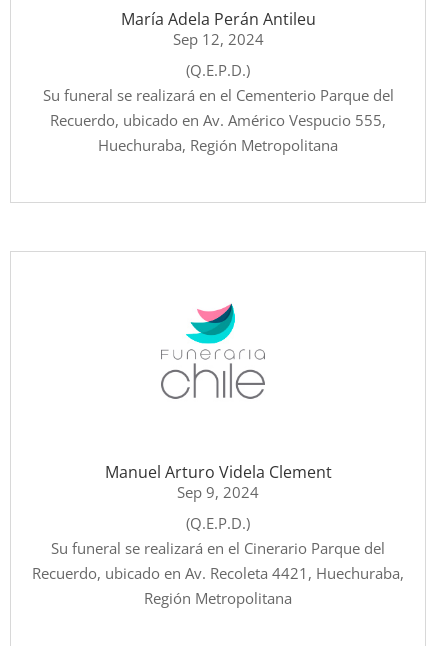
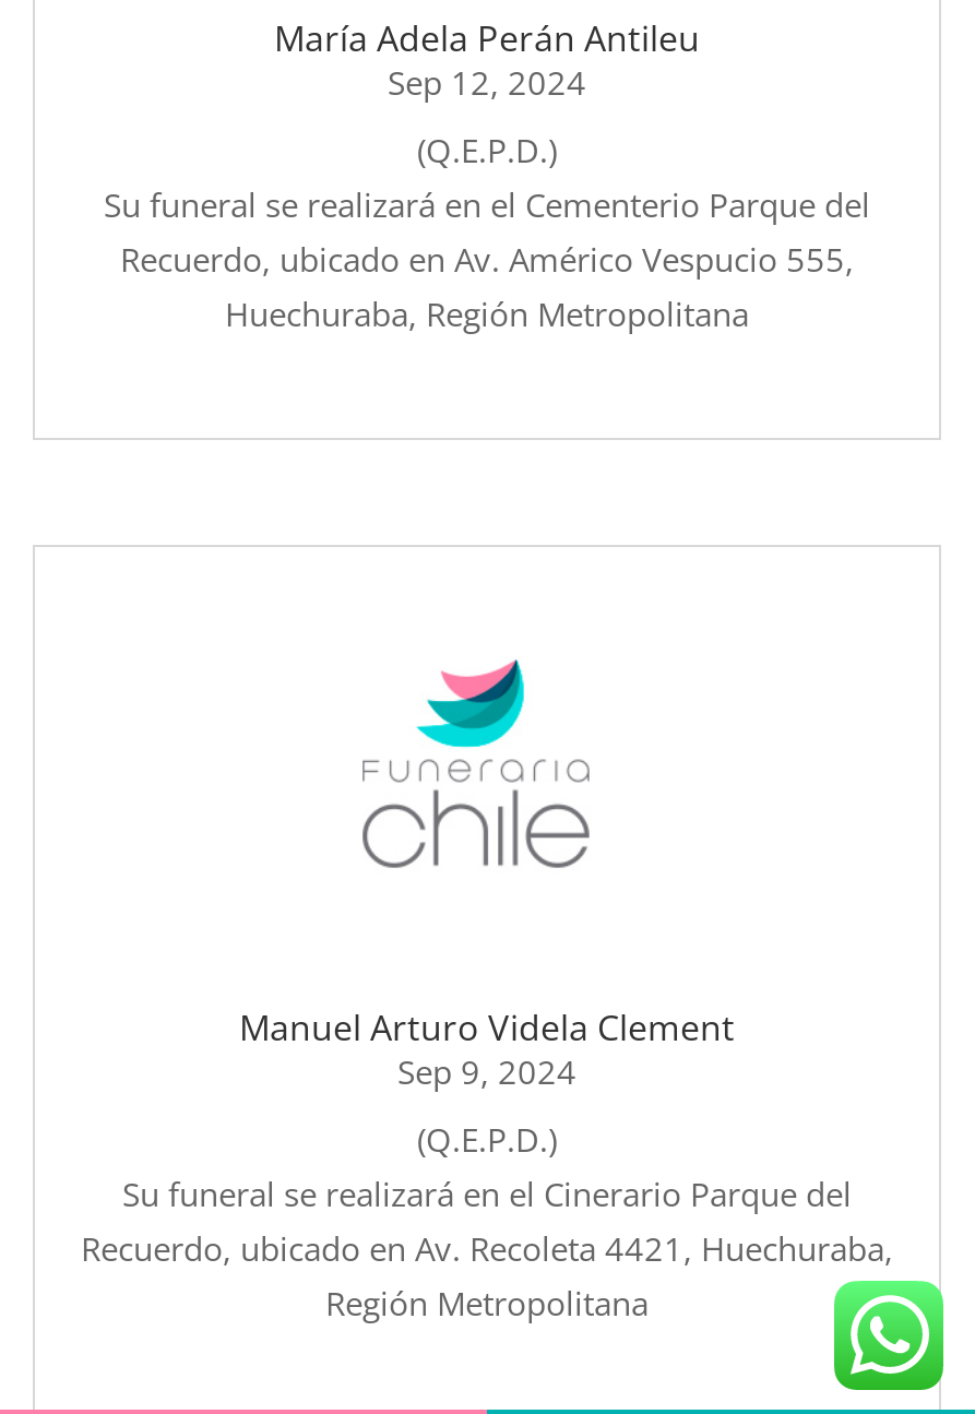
+ [image]
